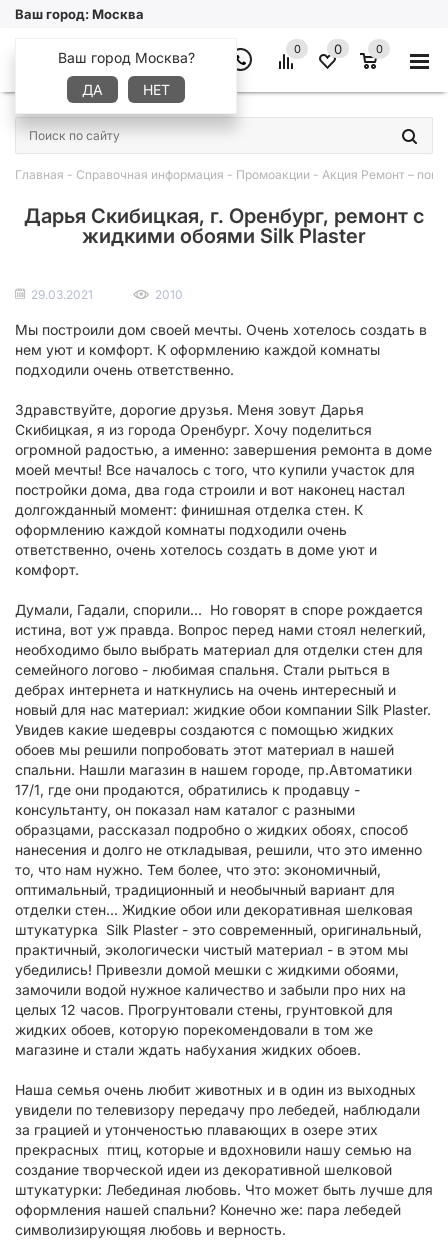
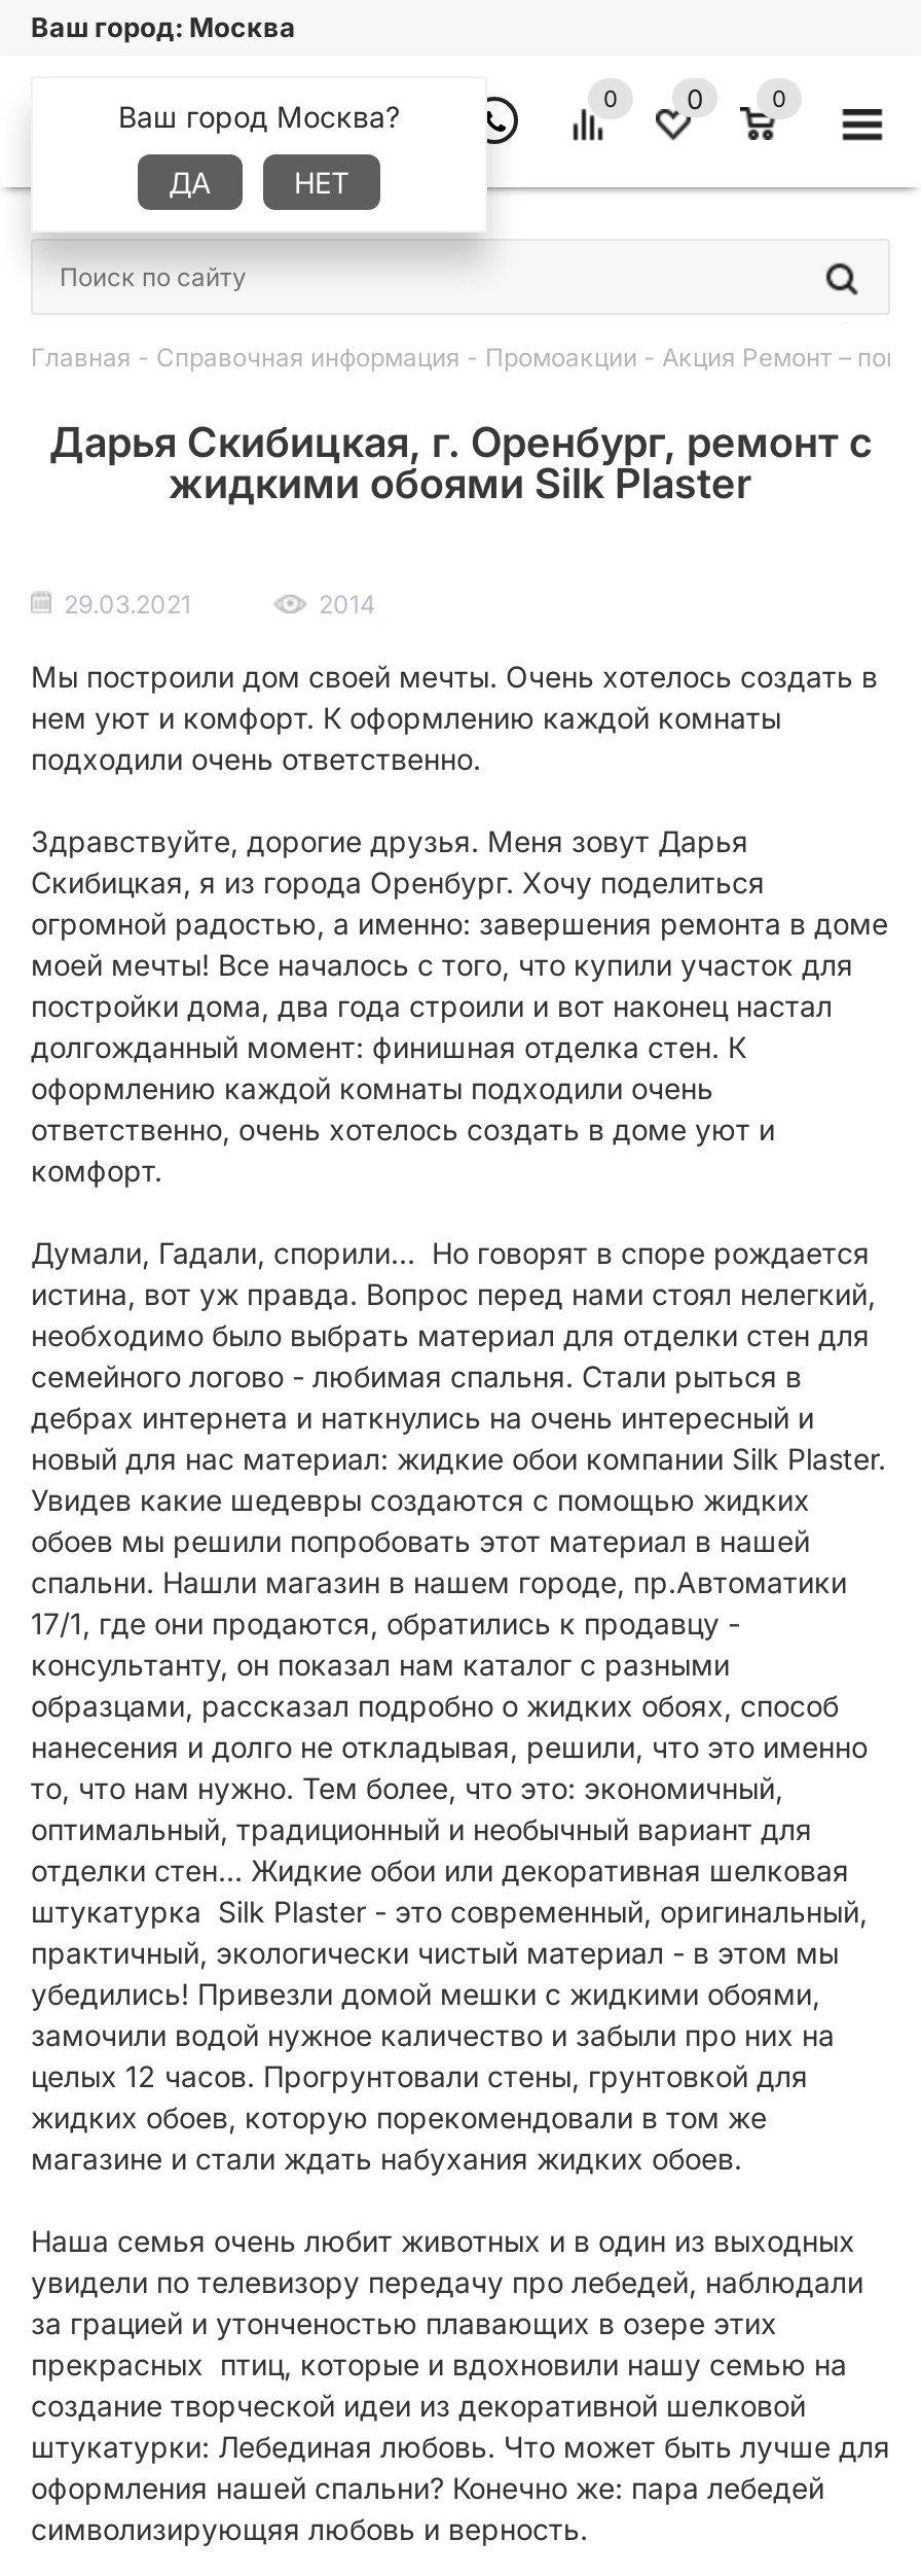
- 2010
+ 2014
